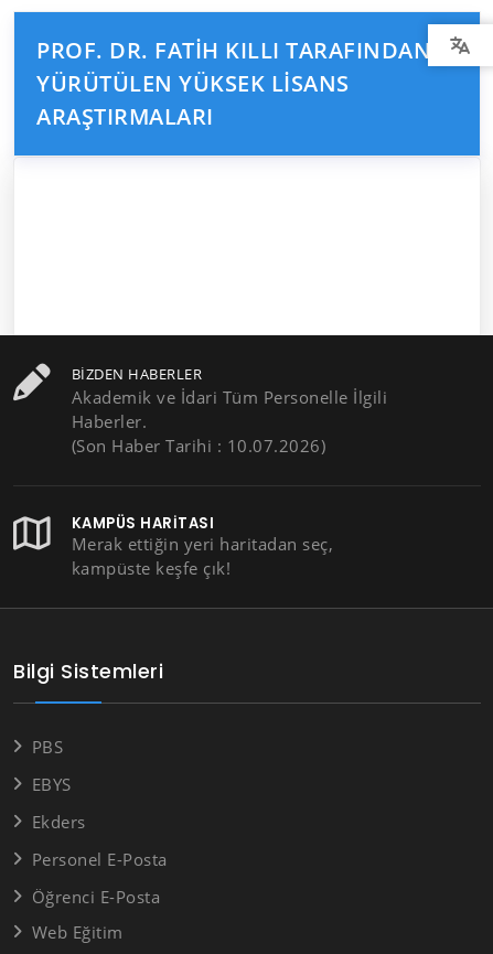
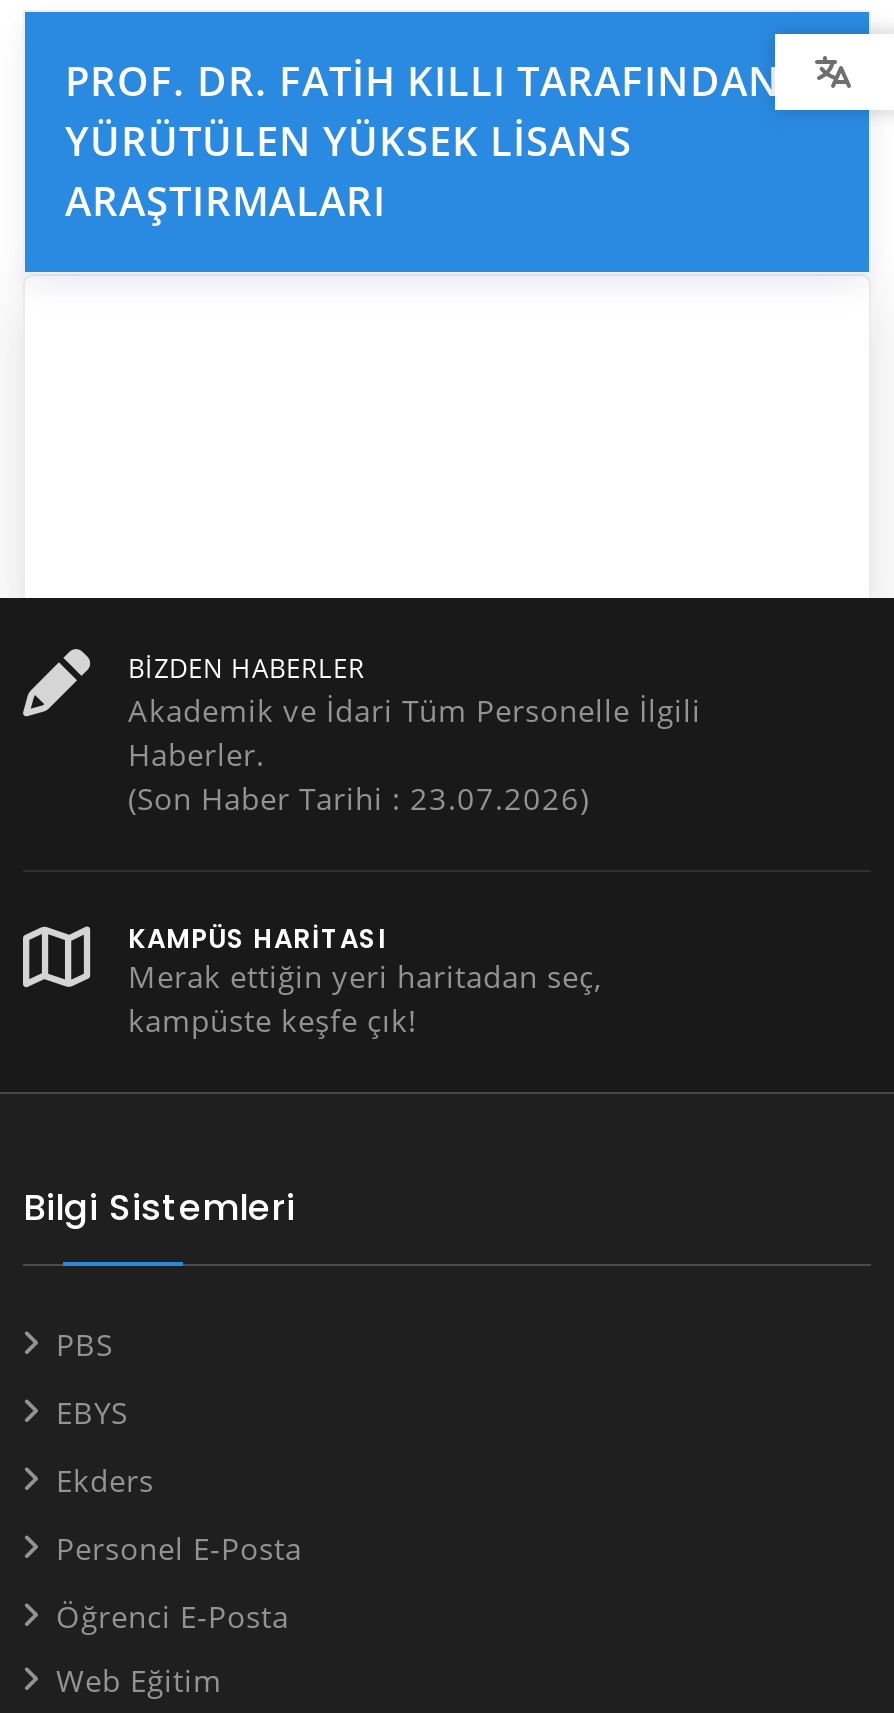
- (Son Haber Tarihi : 10.07.2026)
+ (Son Haber Tarihi : 23.07.2026)
